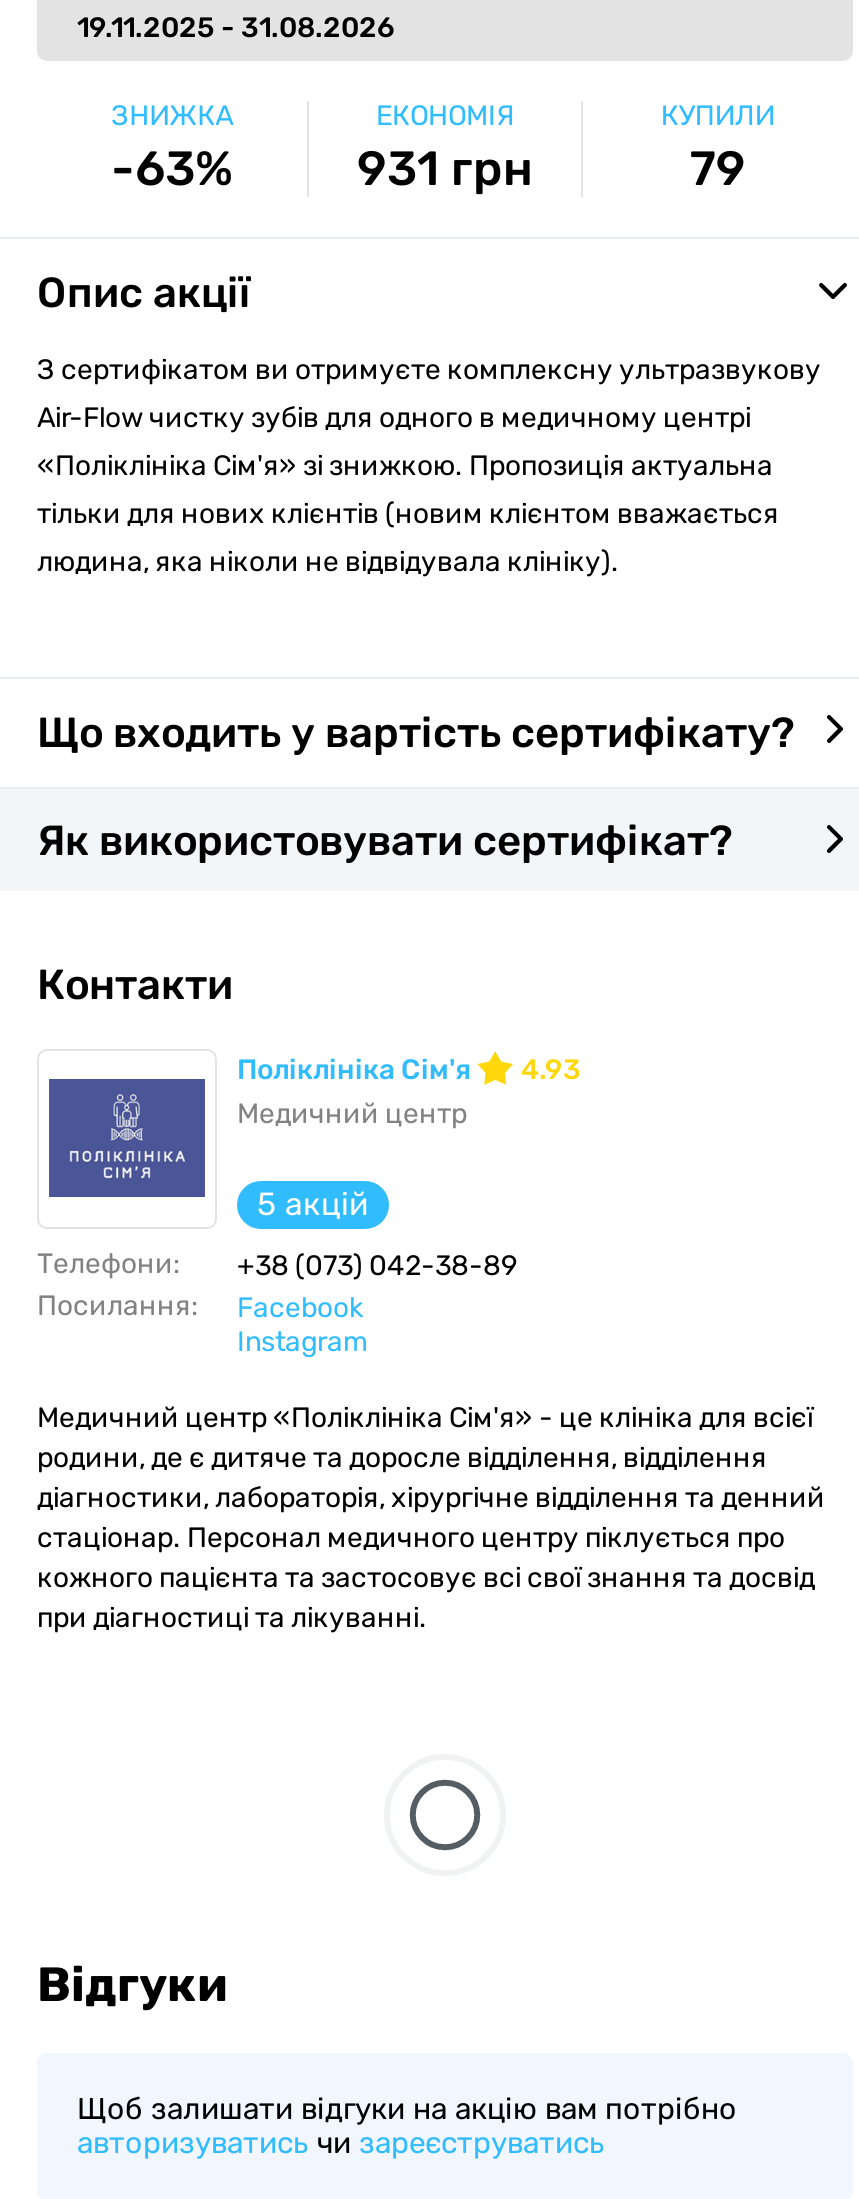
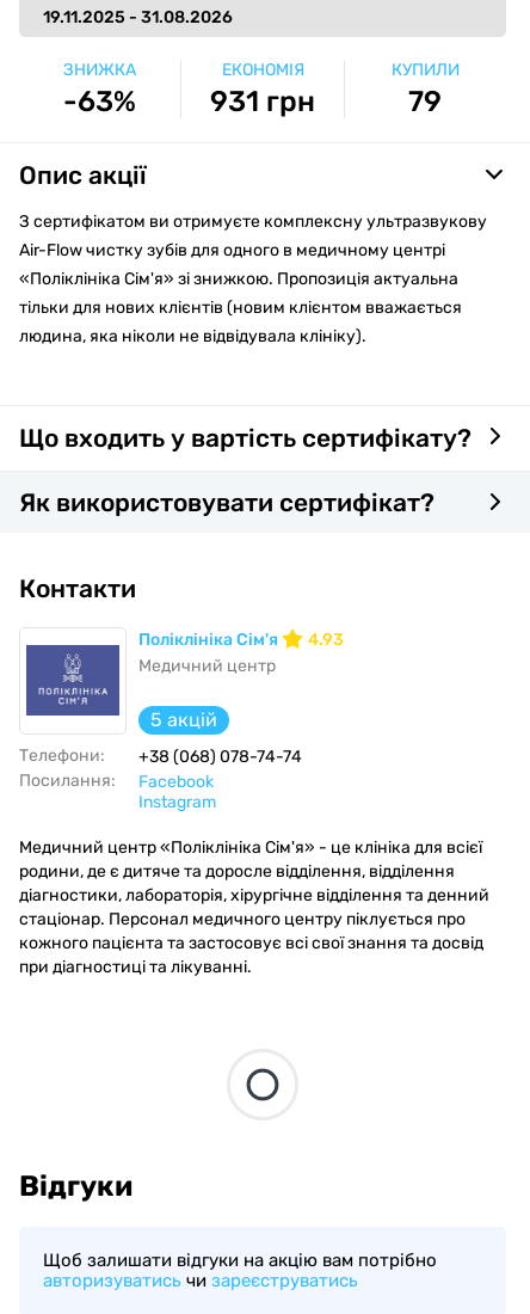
- Телефони: +38 (073) 042-38-89
+ Телефони: +38 (068) 078-74-74

- [image]
+ [image]
